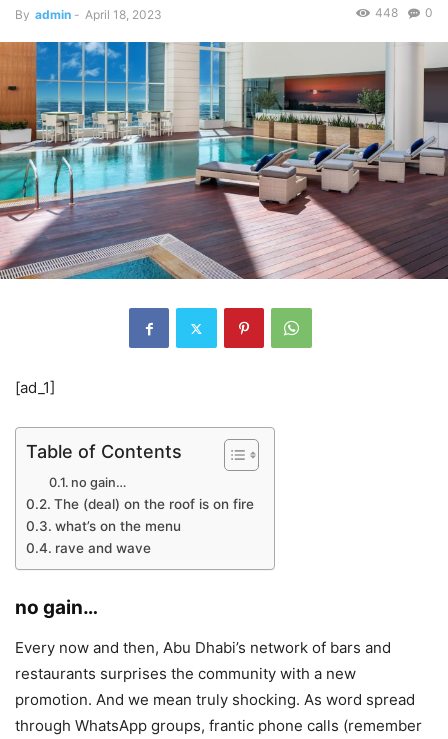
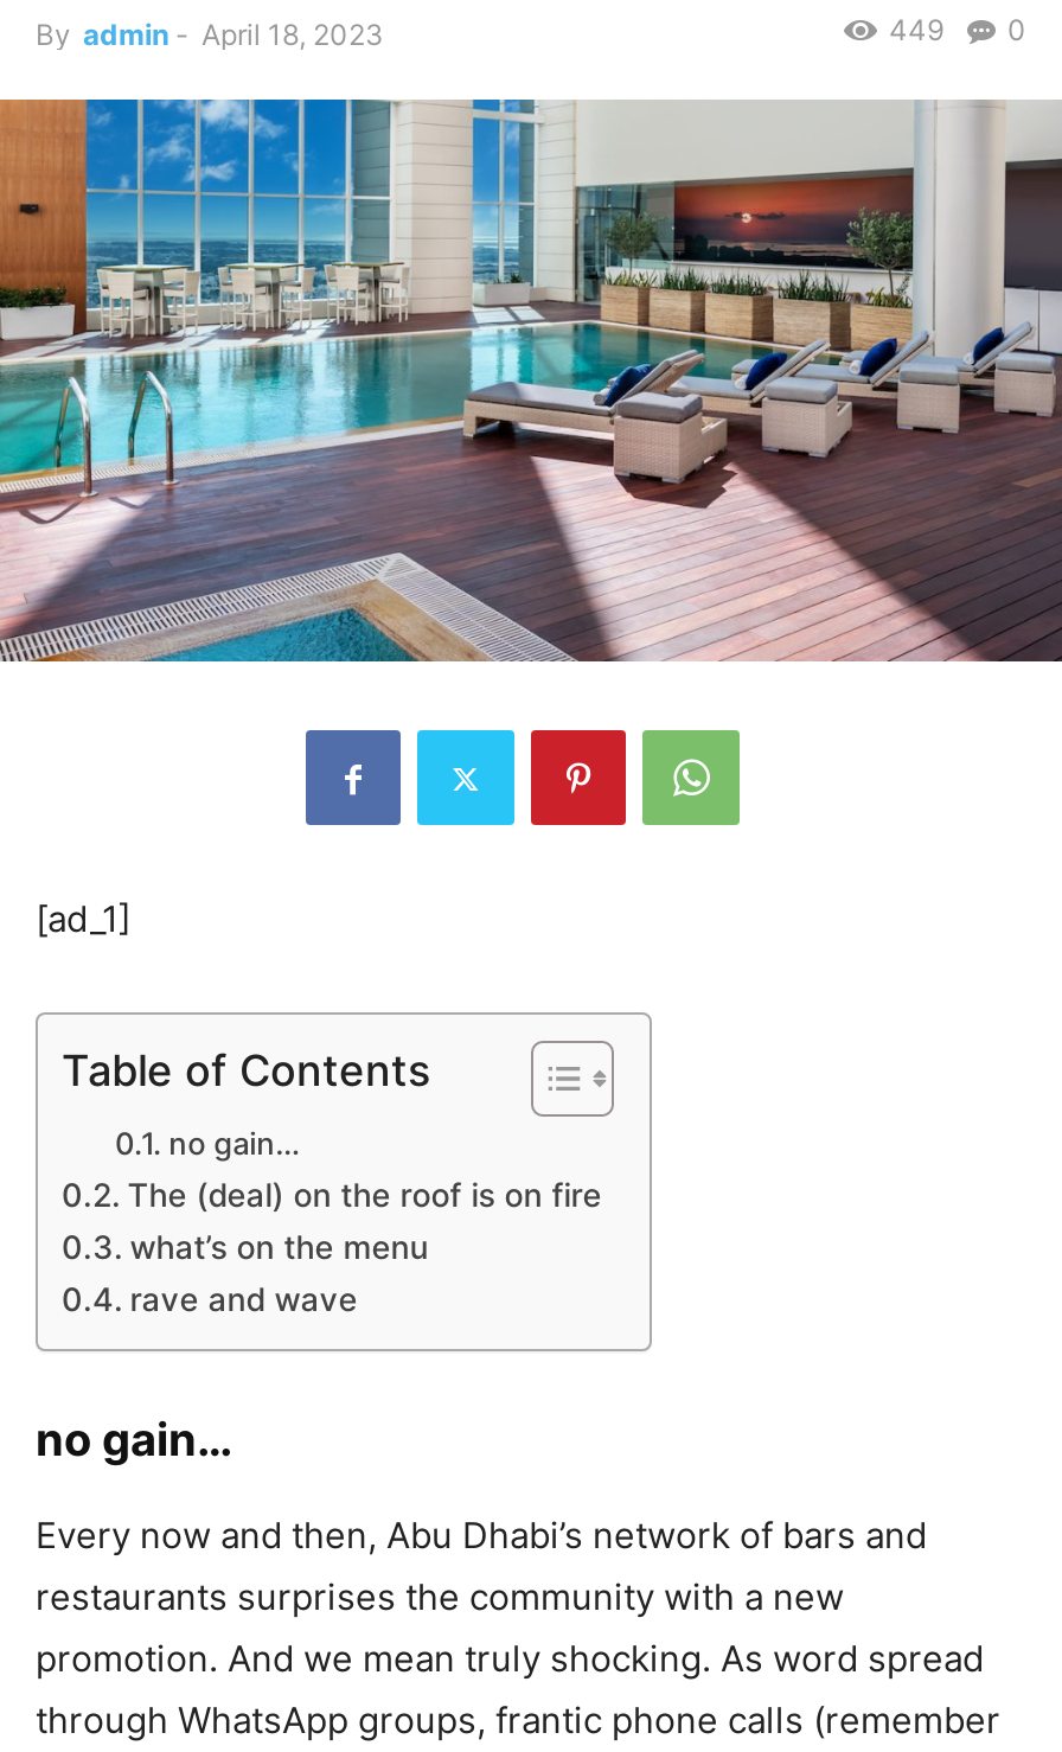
- 448 0
+ 449 0
